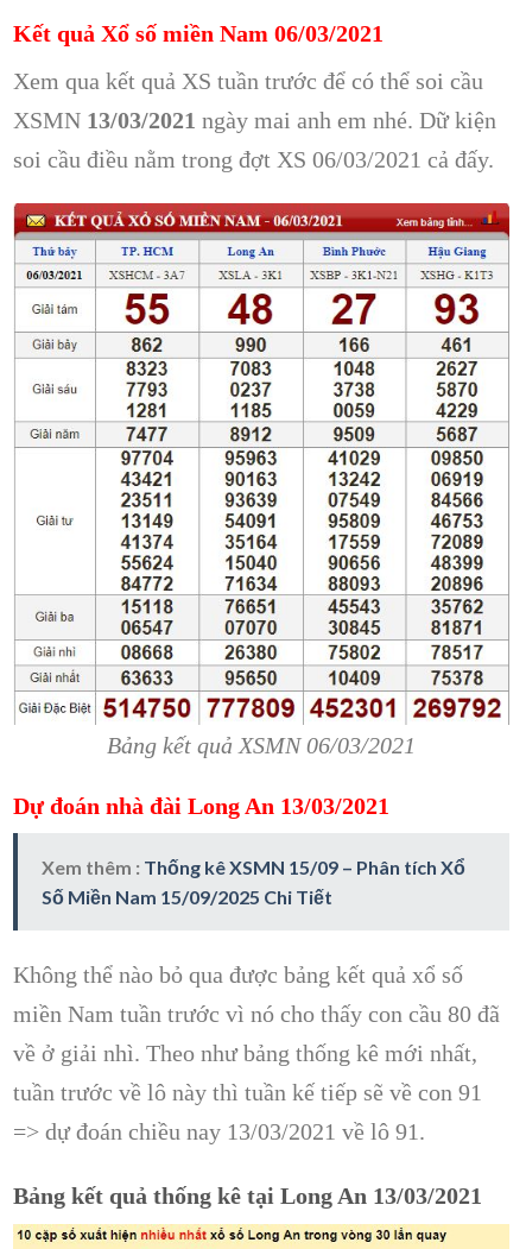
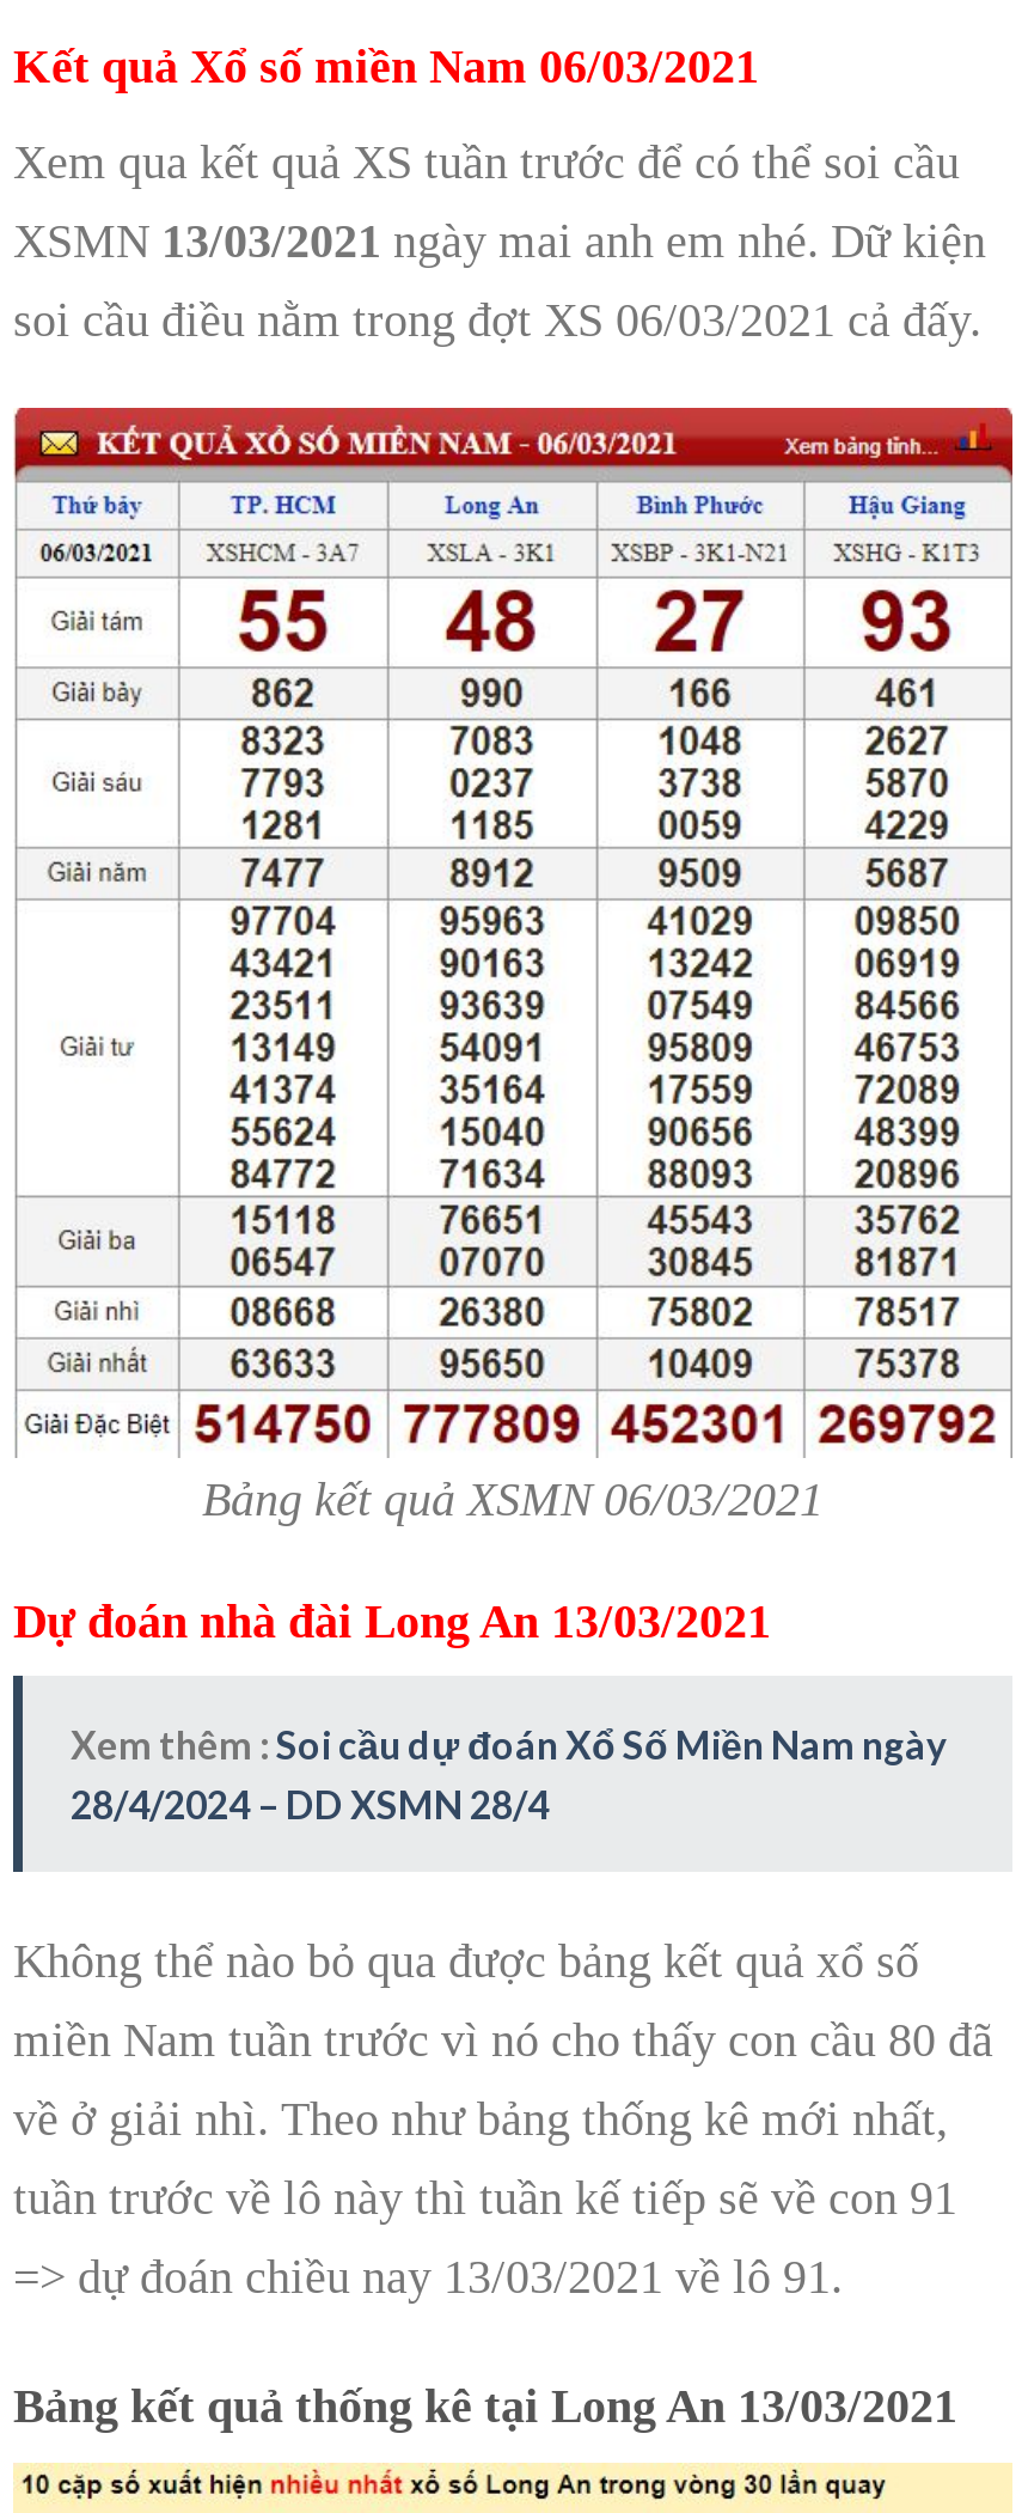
- Xem thêm : Thống kê XSMN 15/09 – Phân tích Xổ
- Số Miền Nam 15/09/2025 Chi Tiết
+ Xem thêm : Soi cầu dự đoán Xổ Số Miền Nam ngày
+ 28/4/2024 – DD XSMN 28/4
